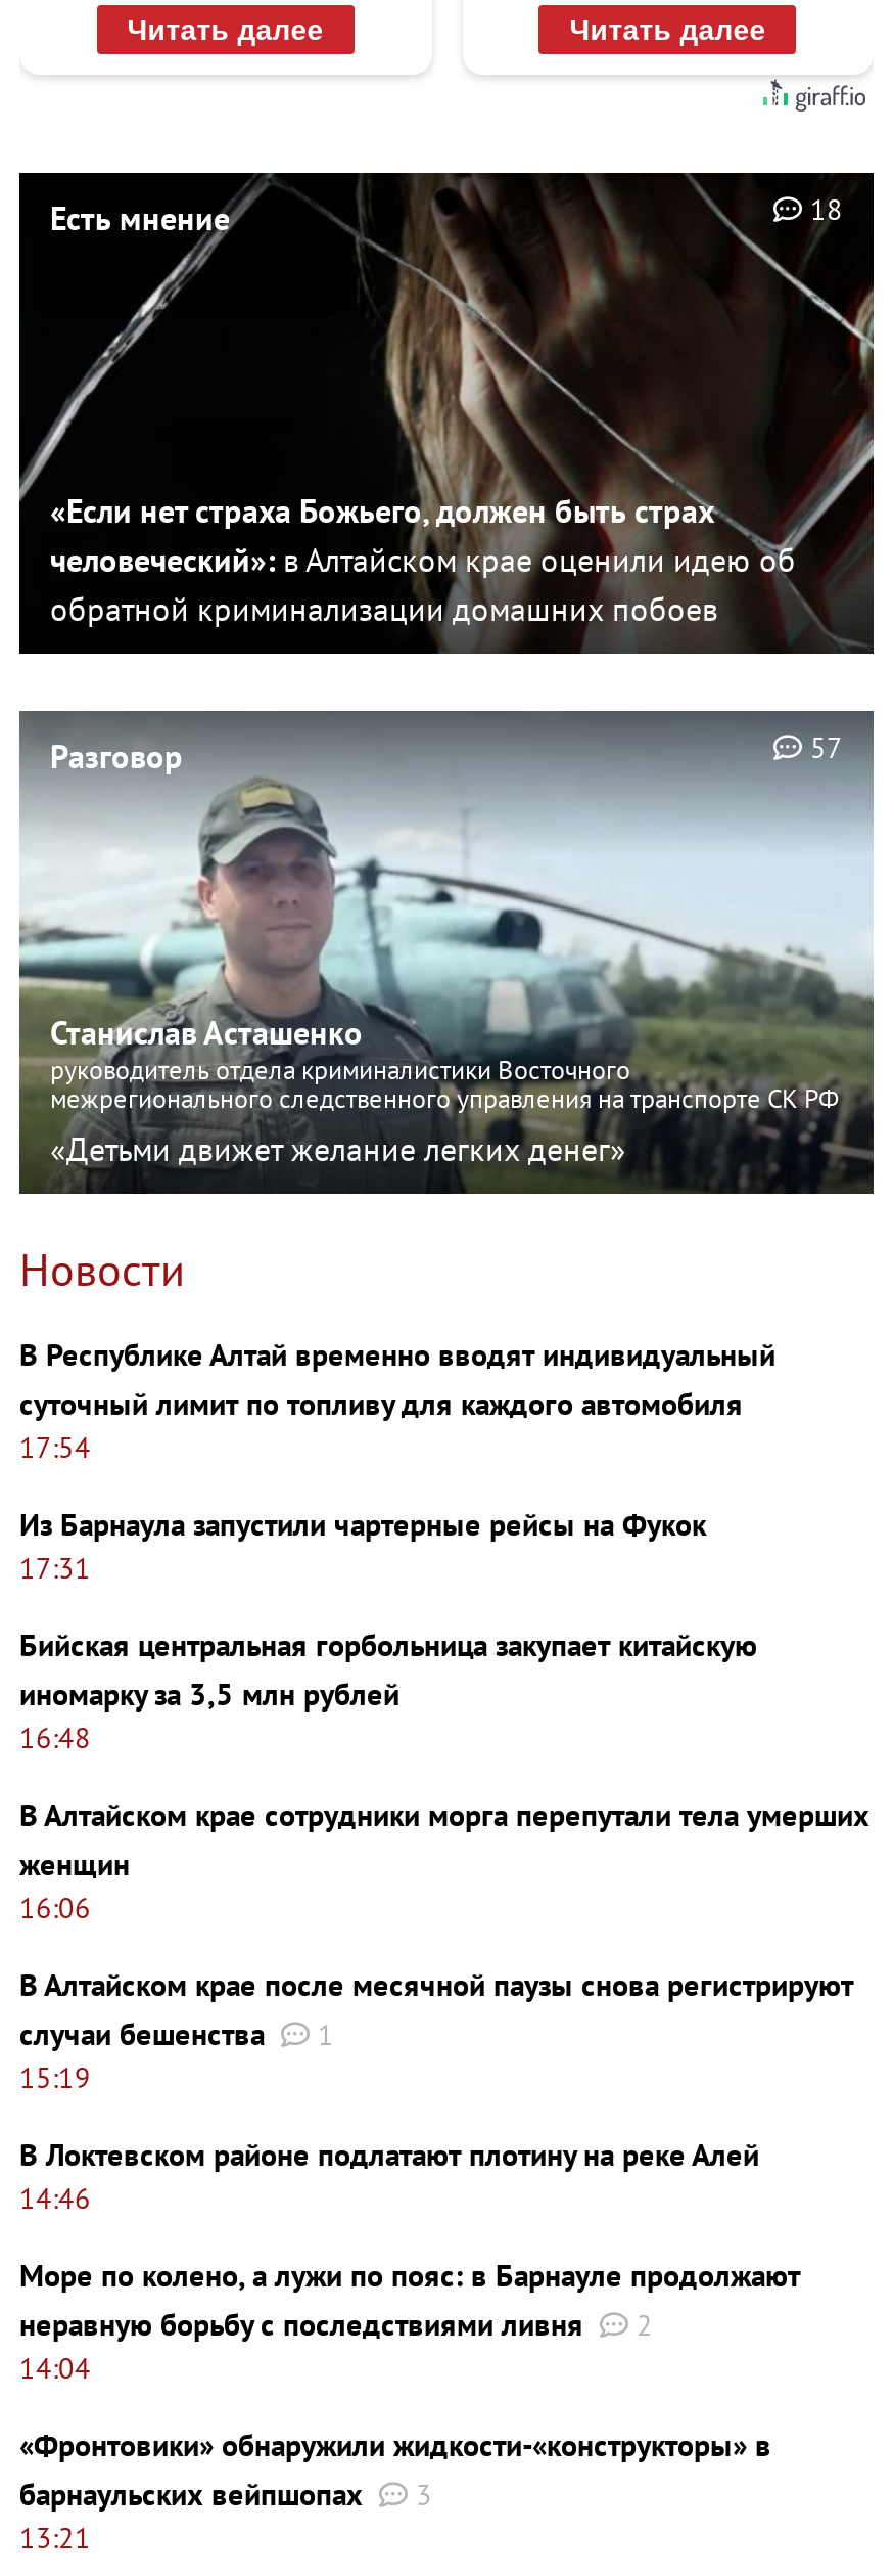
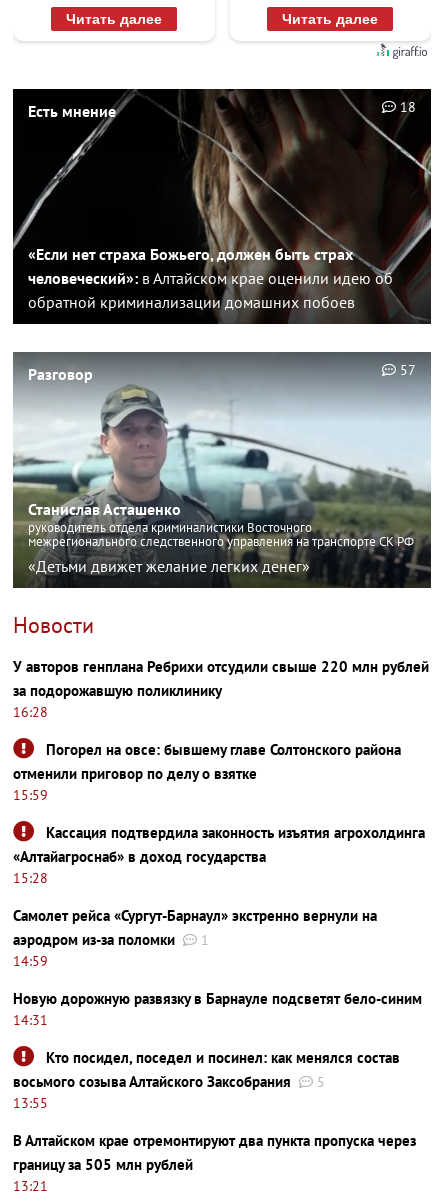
- В Республике Алтай временно вводят индивидуальный
- суточный лимит по топливу для каждого автомобиля
- 17:54
- Из Барнаула запустили чартерные рейсы на Фукок
- 17:31
- Бийская центральная горбольница закупает китайскую
- иномарку за 3,5 млн рублей
- 16:48
- В Алтайском крае сотрудники морга перепутали тела умерших
- женщин
- 16:06
- В Алтайском крае после месячной паузы снова регистрируют
- случаи бешенства
+ У авторов генплана Ребрихи отсудили свыше 220 млн рублей
+ за подорожавшую поликлинику
+ 16:28
+ Погорел на овсе: бывшему главе Солтонского района
+ отменили приговор по делу о взятке
+ 15:59
+ Кассация подтвердила законность изъятия агрохолдинга
+ «Алтайагроснаб» в доход государства
+ 15:28
+ Самолет рейса «Сургут-Барнаул» экстренно вернули на
+ аэродром из-за поломки

- 15:19
+ 14:59

- В Локтевском районе подлатают плотину на реке Алей
- 14:46
+ Новую дорожную развязку в Барнауле подсветят бело-синим
+ 14:31

- Море по колено, а лужи по пояс: в Барнауле продолжают
- неравную борьбу с последствиями ливня
- 2
- 14:04
+ Кто посидел, поседел и посинел: как менялся состав
+ восьмого созыва Алтайского Заксобрания
+ 5
+ 13:55

- «Фронтовики» обнаружили жидкости-«конструкторы» в
- барнаульских вейпшопах
- 3
+ В Алтайском крае отремонтируют два пункта пропуска через
+ границу за 505 млн рублей
